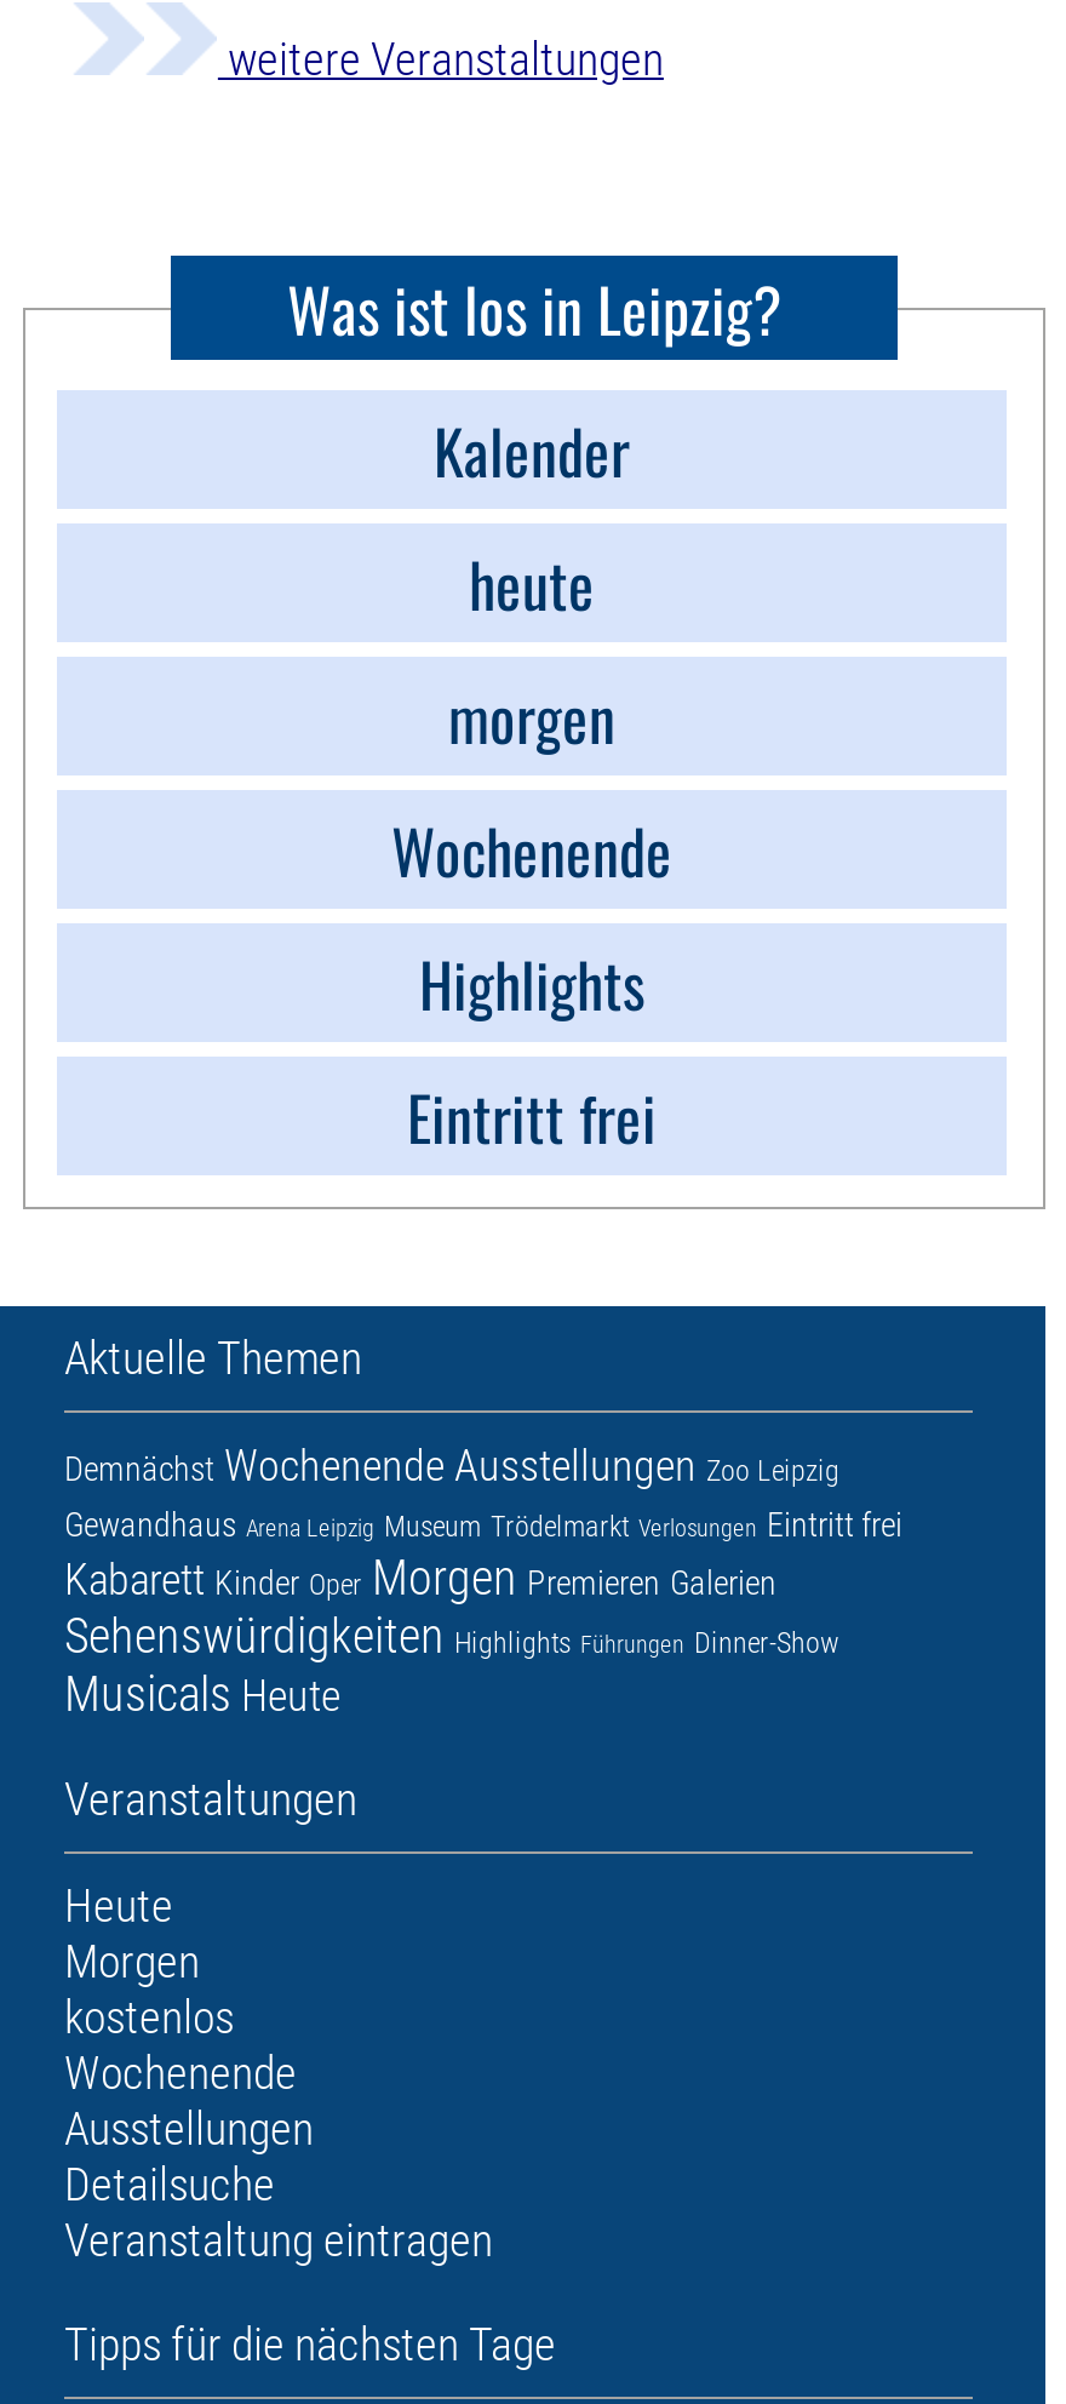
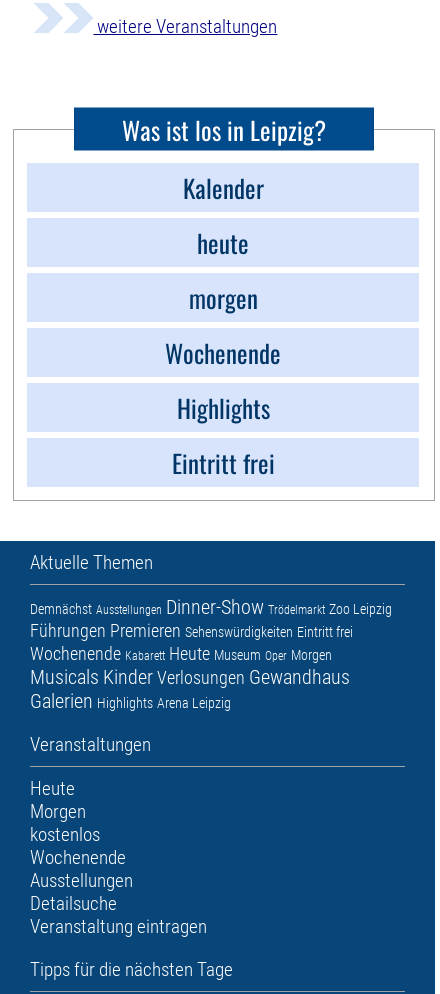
- Demnächst Wochenende Ausstellungen Zoo Leipzig
- Gewandhaus Arena Leipzig Museum Trödelmarkt Verlosungen Eintritt frei
- Kabarett Kinder Oper Morgen Premieren Galerien
- Sehenswürdigkeiten Highlights Führungen Dinner-Show
- Musicals Heute
+ Demnächst Ausstellungen Dinner-Show Trödelmarkt Zoo Leipzig
+ Führungen Premieren Sehenswürdigkeiten Eintritt frei
+ Wochenende Kabarett Heute Museum Oper Morgen
+ Musicals Kinder Verlosungen Gewandhaus
+ Galerien Highlights Arena Leipzig
